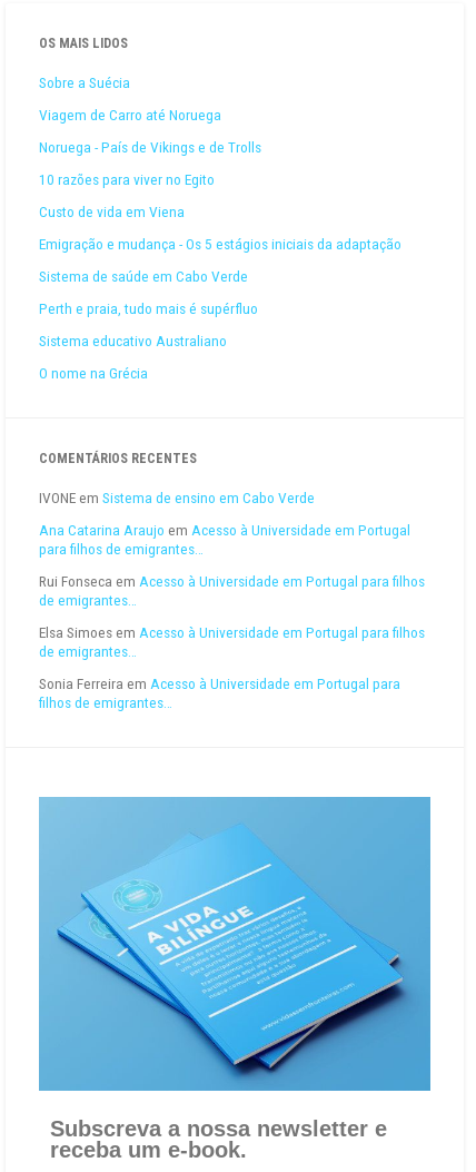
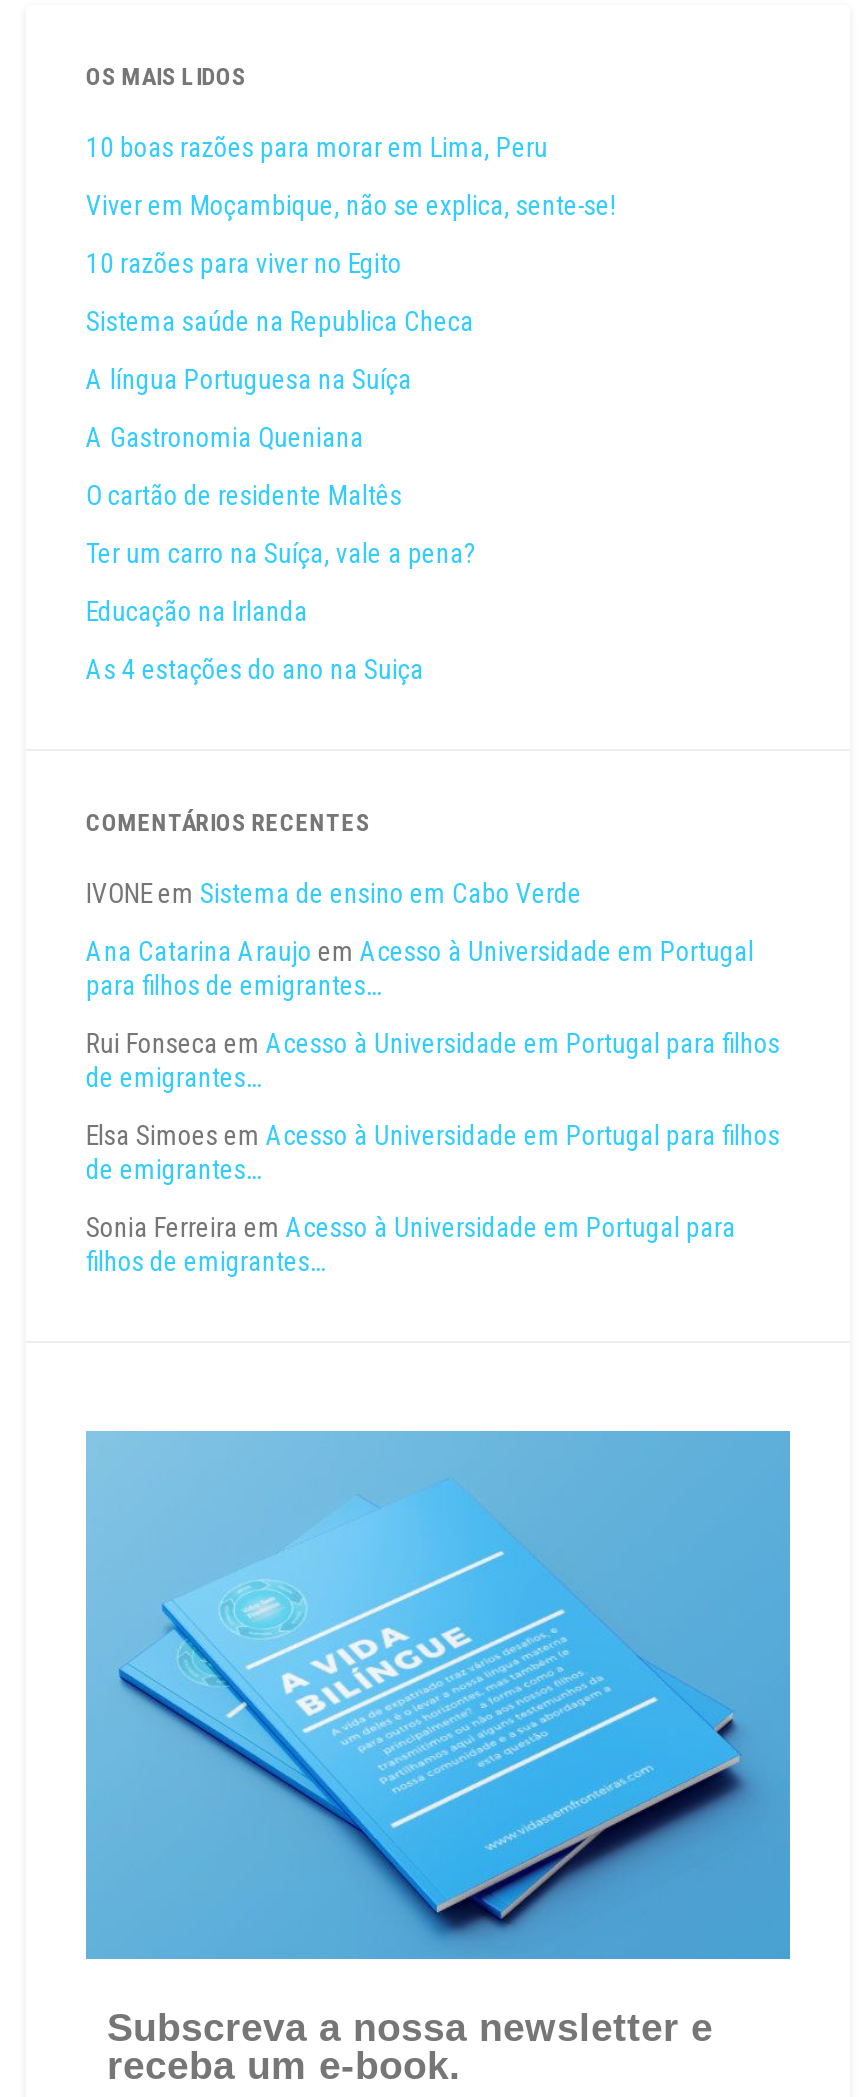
- Sobre a Suécia
- Viagem de Carro até Noruega
- Noruega - País de Vikings e de Trolls
+ 10 boas razões para morar em Lima, Peru
+ Viver em Moçambique, não se explica, sente-se!

moved up: 10 razões para viver no Egito

- Custo de vida em Viena
- Emigração e mudança - Os 5 estágios iniciais da adaptação
- Sistema de saúde em Cabo Verde
- Perth e praia, tudo mais é supérfluo
- Sistema educativo Australiano
- O nome na Grécia
+ Sistema saúde na Republica Checa
+ A língua Portuguesa na Suíça
+ A Gastronomia Queniana
+ O cartão de residente Maltês
+ Ter um carro na Suíça, vale a pena?
+ Educação na Irlanda
+ As 4 estações do ano na Suiça
